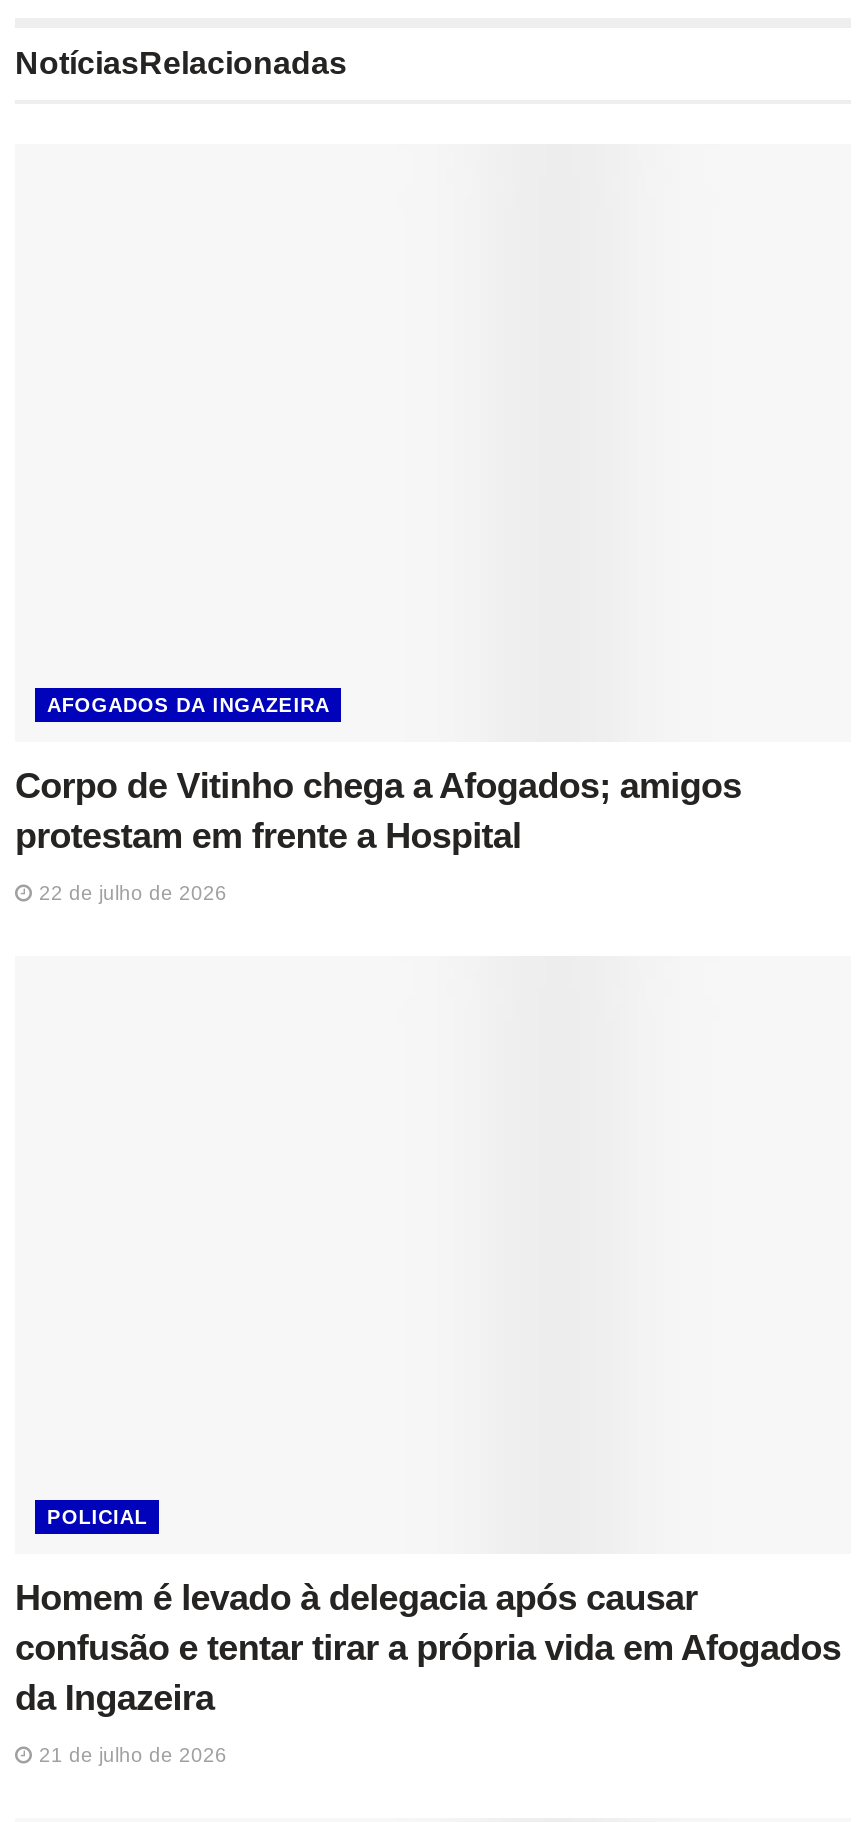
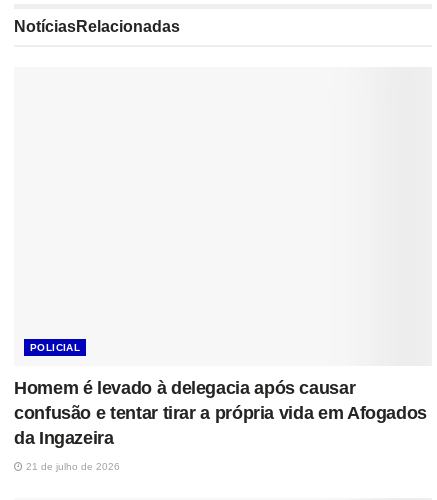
- AFOGADOS DA INGAZEIRA
- Corpo de Vitinho chega a Afogados; amigos
- protestam em frente a Hospital
- 22 de julho de 2026
